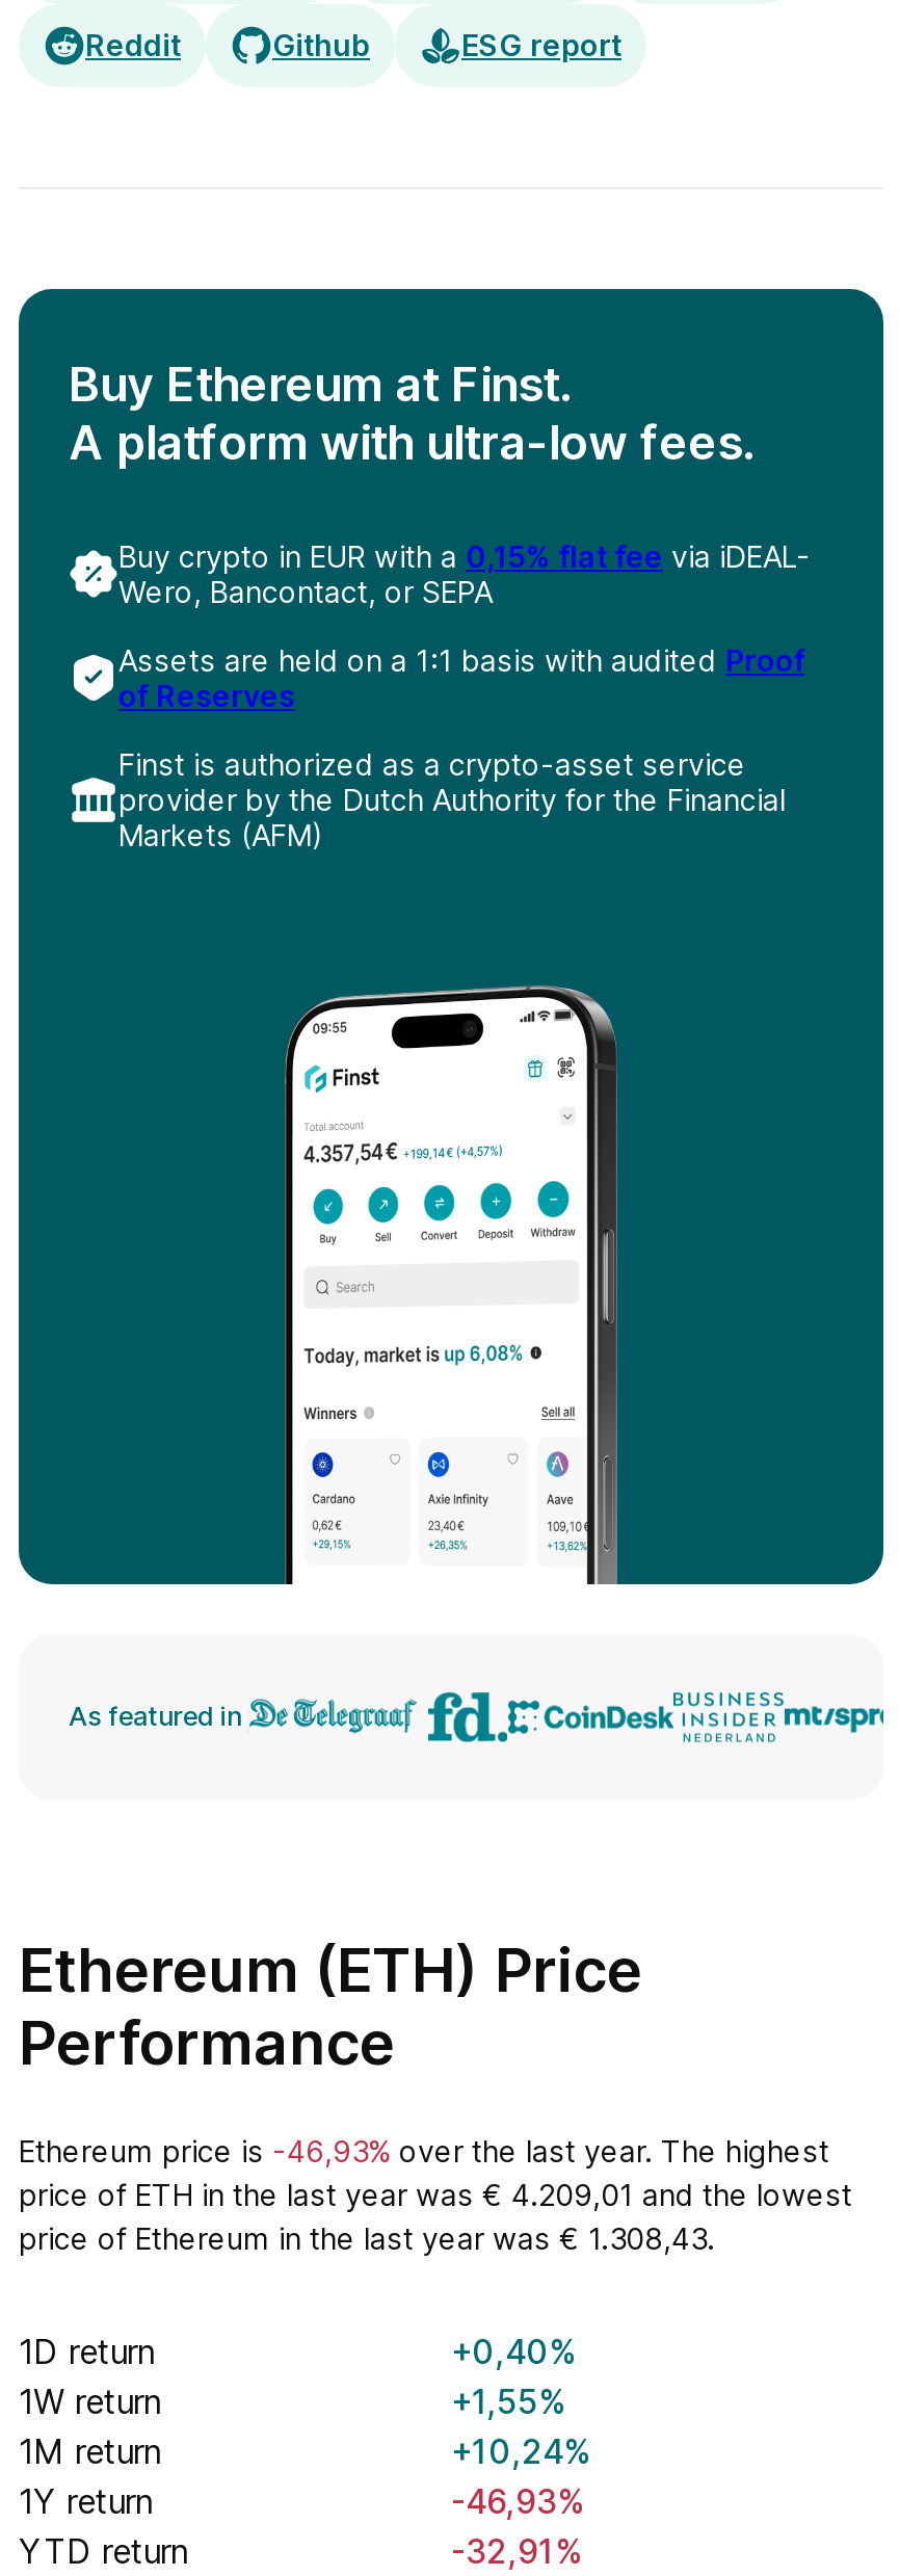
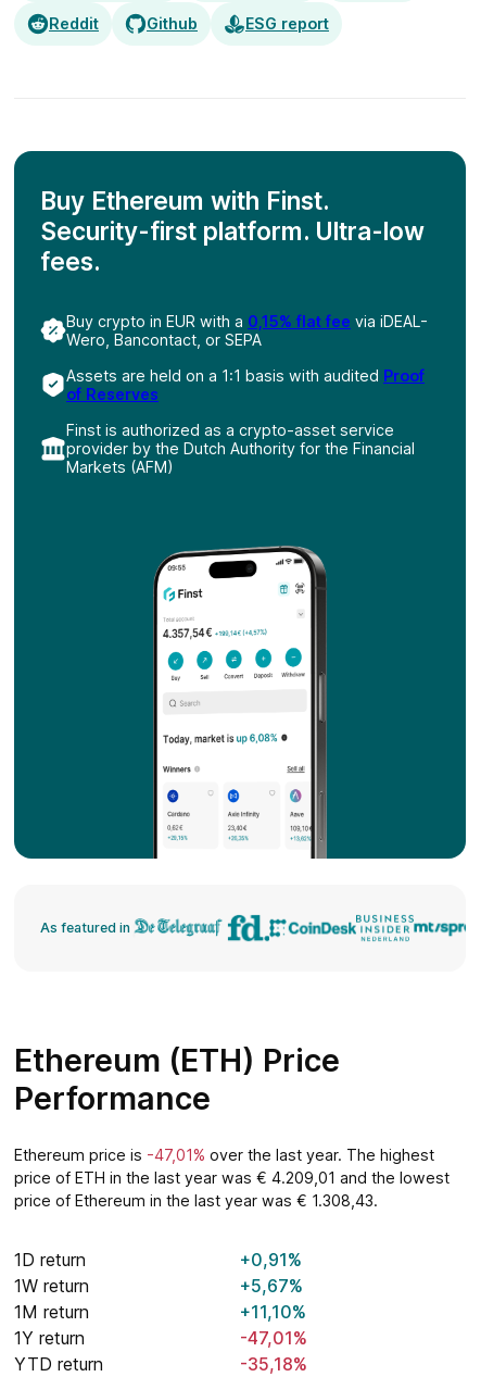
- Buy Ethereum at Finst.
- A platform with ultra-low fees.
+ Buy Ethereum with Finst.
+ Security-first platform. Ultra-low
+ fees.

- Ethereum price is -46,93% over the last year. The highest
+ Ethereum price is -47,01% over the last year. The highest

- +0,40%
+ +0,91%

- +1,55%
+ +5,67%

- +10,24%
+ +11,10%

- -46,93%
+ -47,01%

- -32,91%
+ -35,18%
